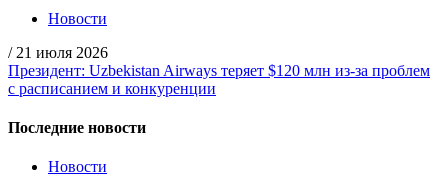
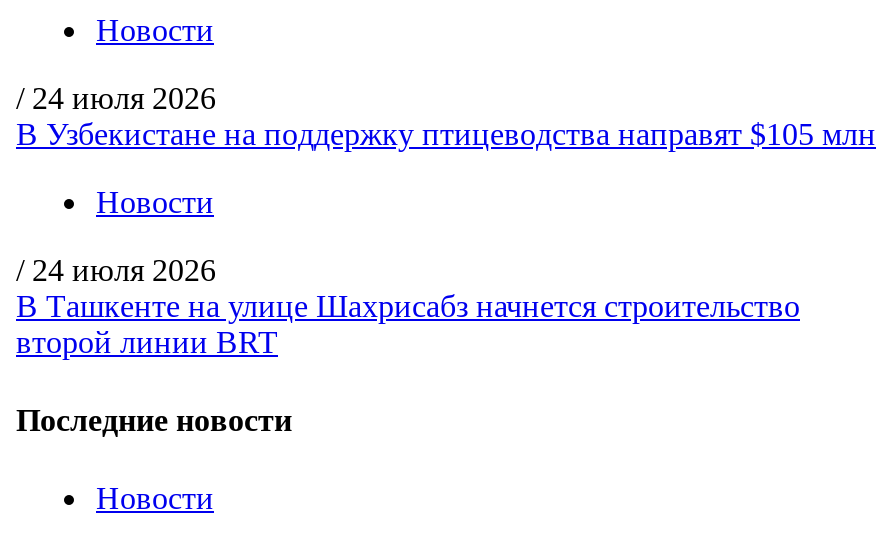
- / 21 июля 2026
- Президент: Uzbekistan Airways теряет $120 млн из-за проблем
- с расписанием и конкуренции
+ / 24 июля 2026
+ В Узбекистане на поддержку птицеводства направят $105 млн
+ Новости
+ / 24 июля 2026
+ В Ташкенте на улице Шахрисабз начнется строительство
+ второй линии BRT
